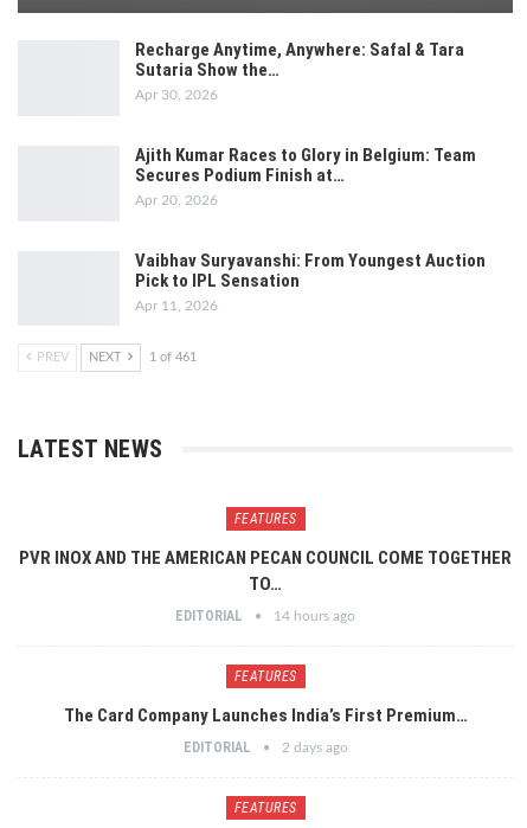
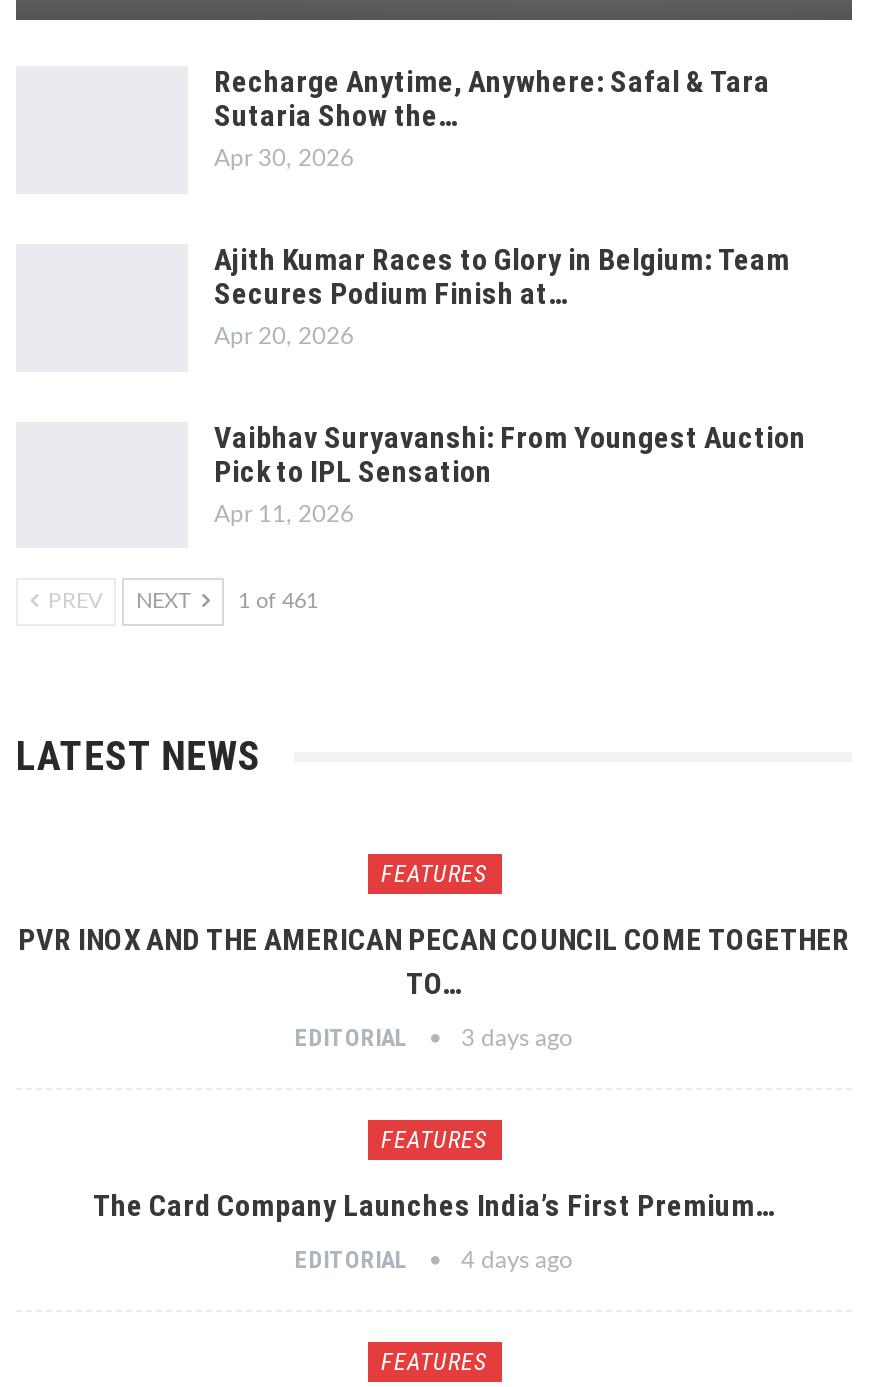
- EDITORIAL 14 hours ago
+ EDITORIAL 3 days ago

- EDITORIAL 2 days ago
+ EDITORIAL 4 days ago
